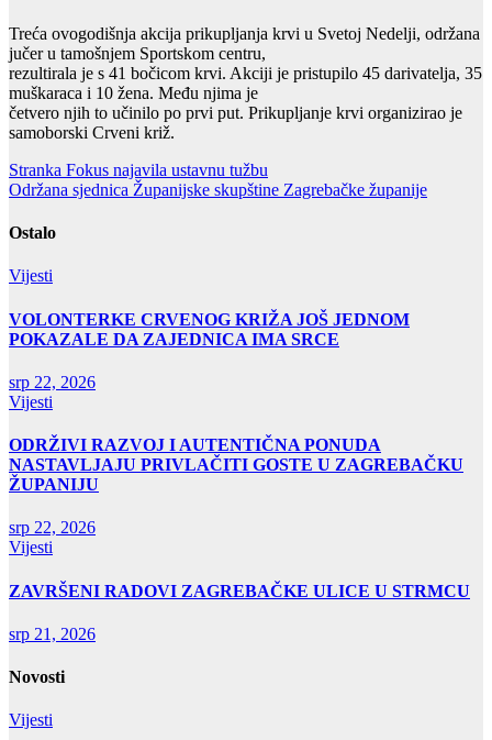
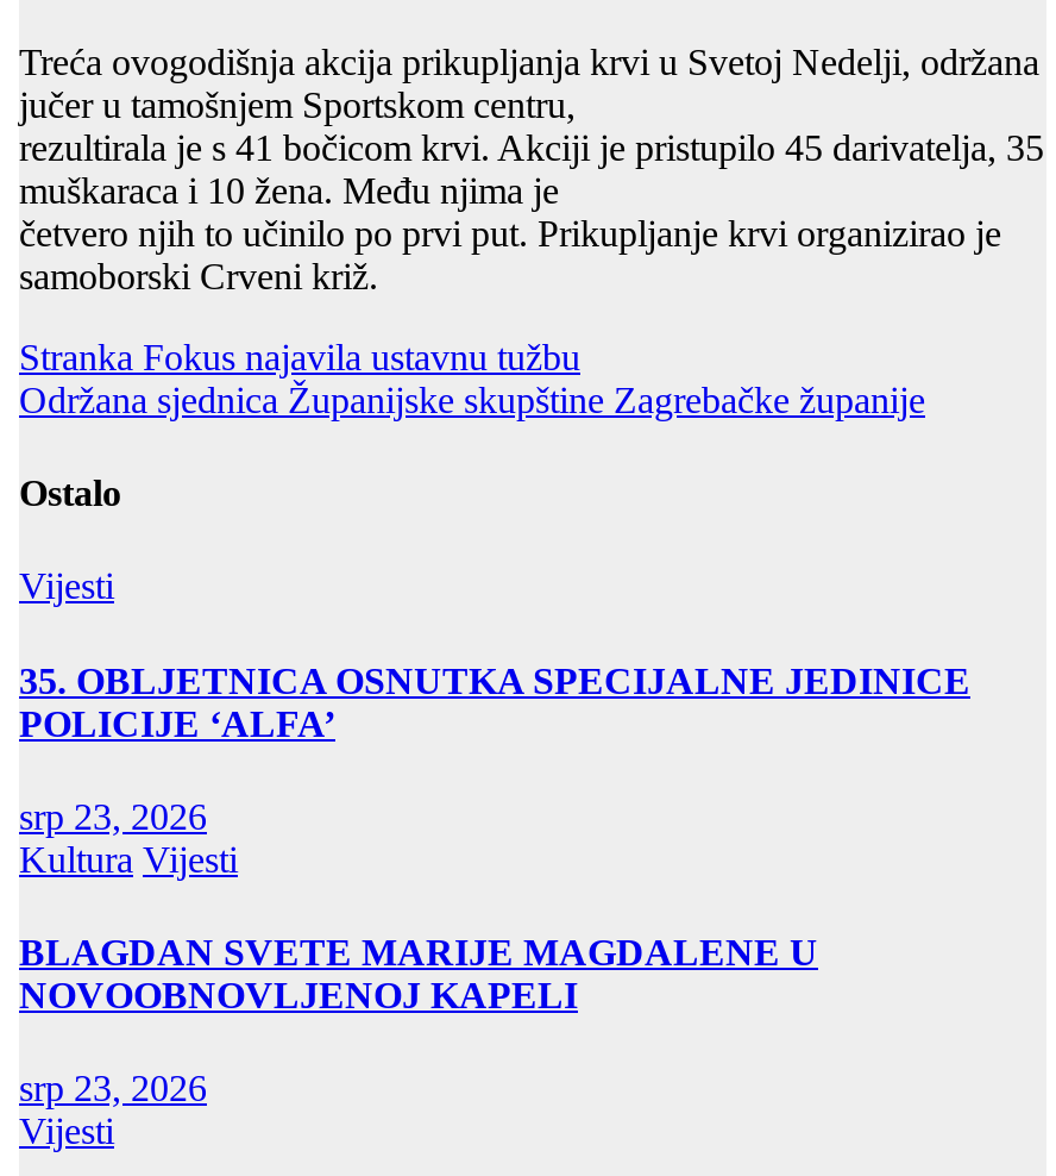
- VOLONTERKE CRVENOG KRIŽA JOŠ JEDNOM
- POKAZALE DA ZAJEDNICA IMA SRCE
- srp 22, 2026
- Vijesti
- ODRŽIVI RAZVOJ I AUTENTIČNA PONUDA
- NASTAVLJAJU PRIVLAČITI GOSTE U ZAGREBAČKU
- ŽUPANIJU
- srp 22, 2026
- Vijesti
- ZAVRŠENI RADOVI ZAGREBAČKE ULICE U STRMCU
- srp 21, 2026
- Novosti
+ 35. OBLJETNICA OSNUTKA SPECIJALNE JEDINICE
+ POLICIJE ‘ALFA’
+ srp 23, 2026
+ Kultura Vijesti
+ BLAGDAN SVETE MARIJE MAGDALENE U
+ NOVOOBNOVLJENOJ KAPELI
+ srp 23, 2026
